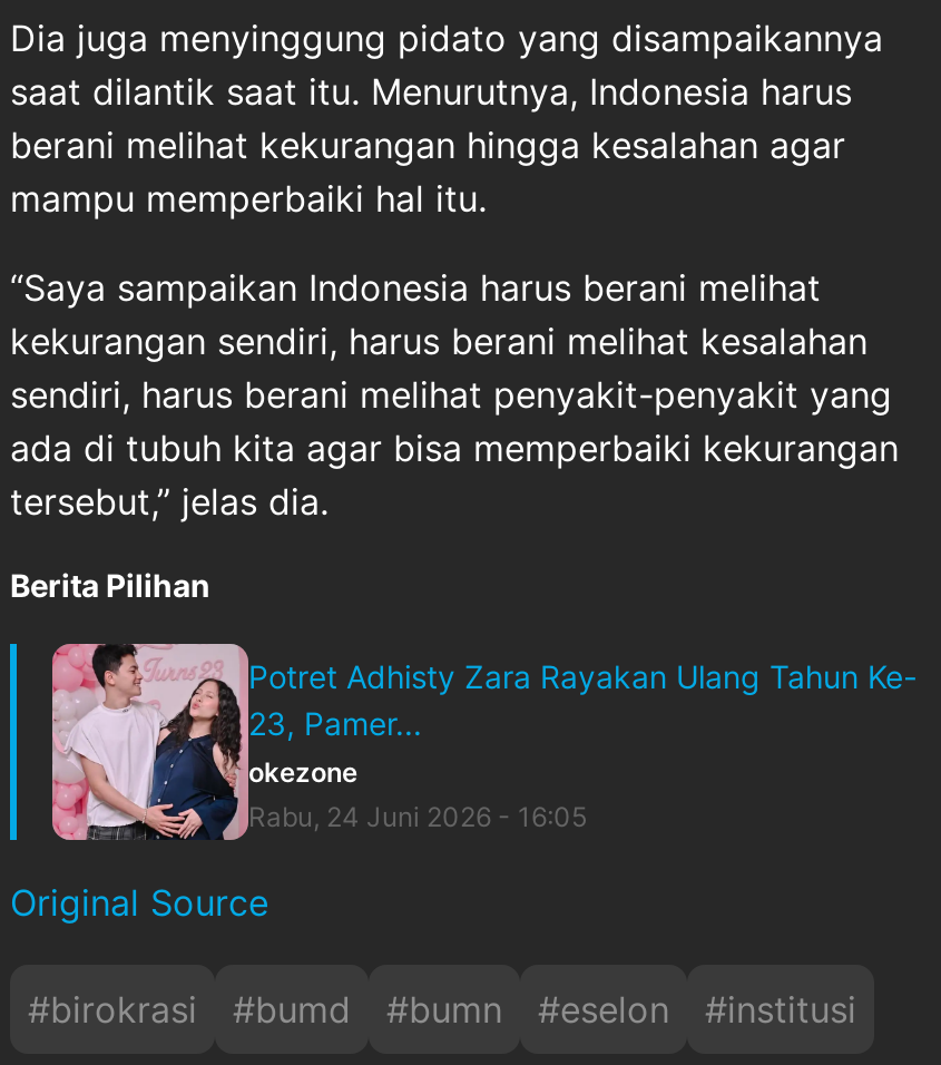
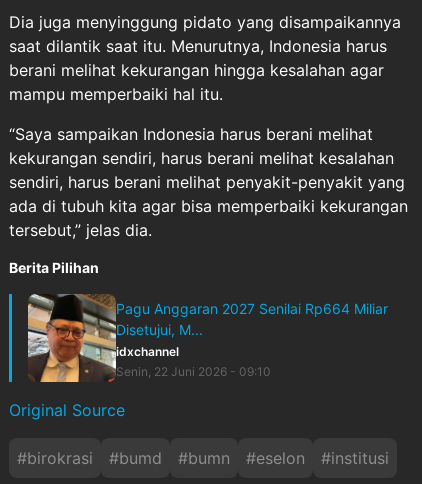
- [image]
- Potret Adhisty Zara Rayakan Ulang Tahun Ke-
- 23, Pamer...
- okezone
- Rabu, 24 Juni 2026 - 16:05
+ [image]
+ Pagu Anggaran 2027 Senilai Rp664 Miliar
+ Disetujui, M...
+ idxchannel
+ Senin, 22 Juni 2026 - 09:10
